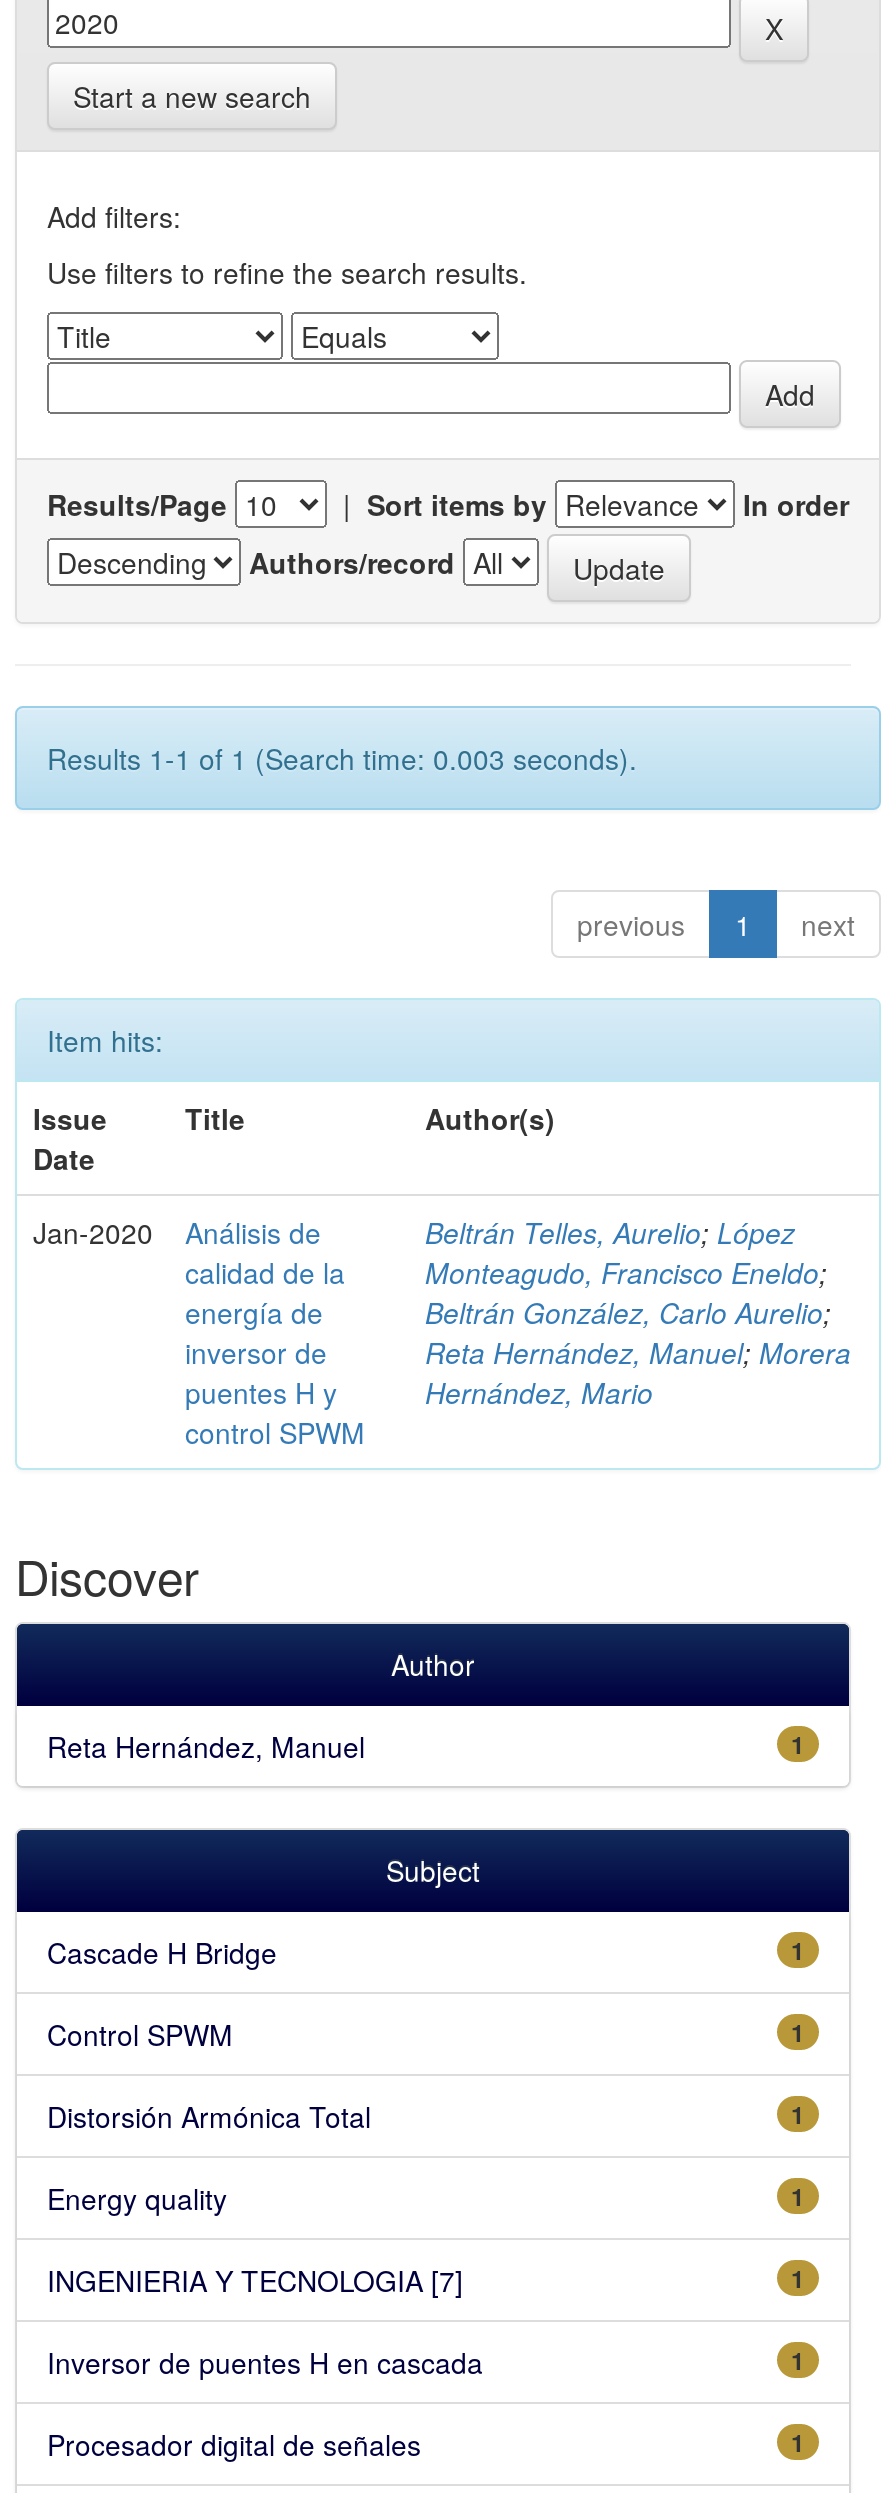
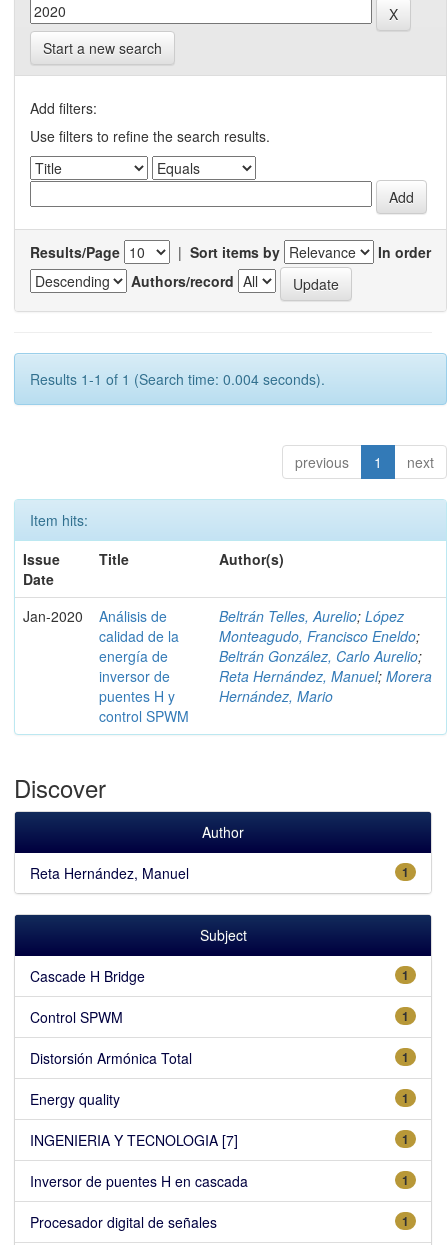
- Results 1-1 of 1 (Search time: 0.003 seconds).
+ Results 1-1 of 1 (Search time: 0.004 seconds).
